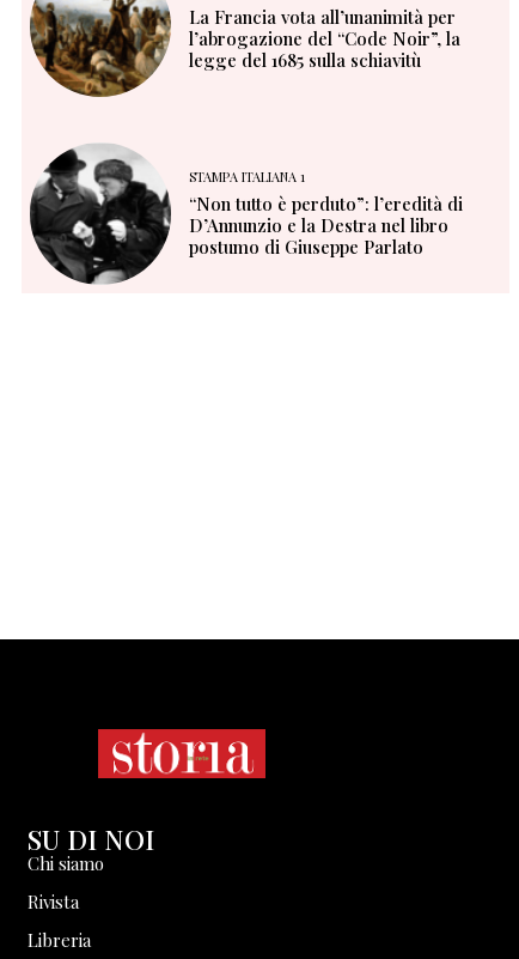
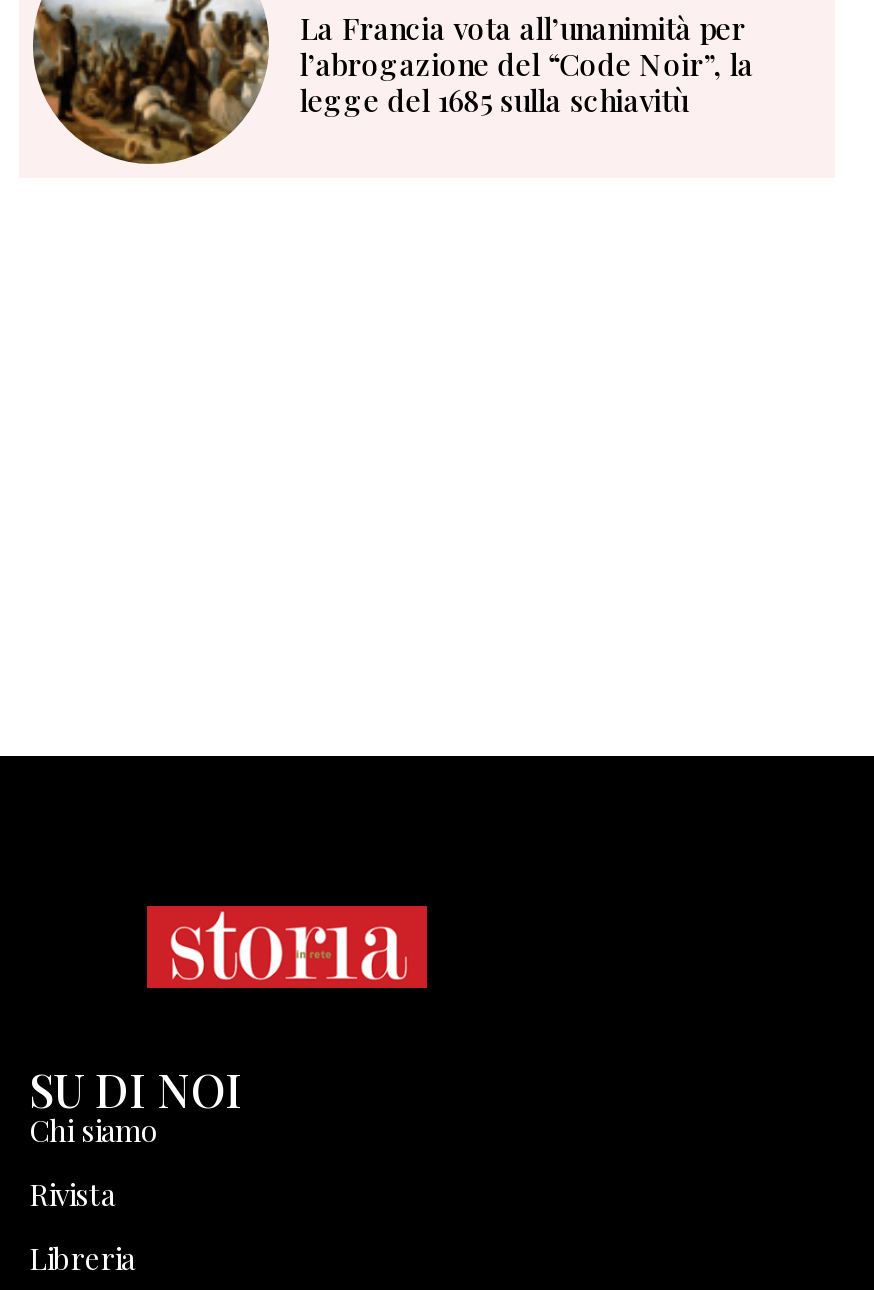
- [image]
- STAMPA ITALIANA 1
- “Non tutto è perduto”: l’eredità di
- D’Annunzio e la Destra nel libro
- postumo di Giuseppe Parlato
